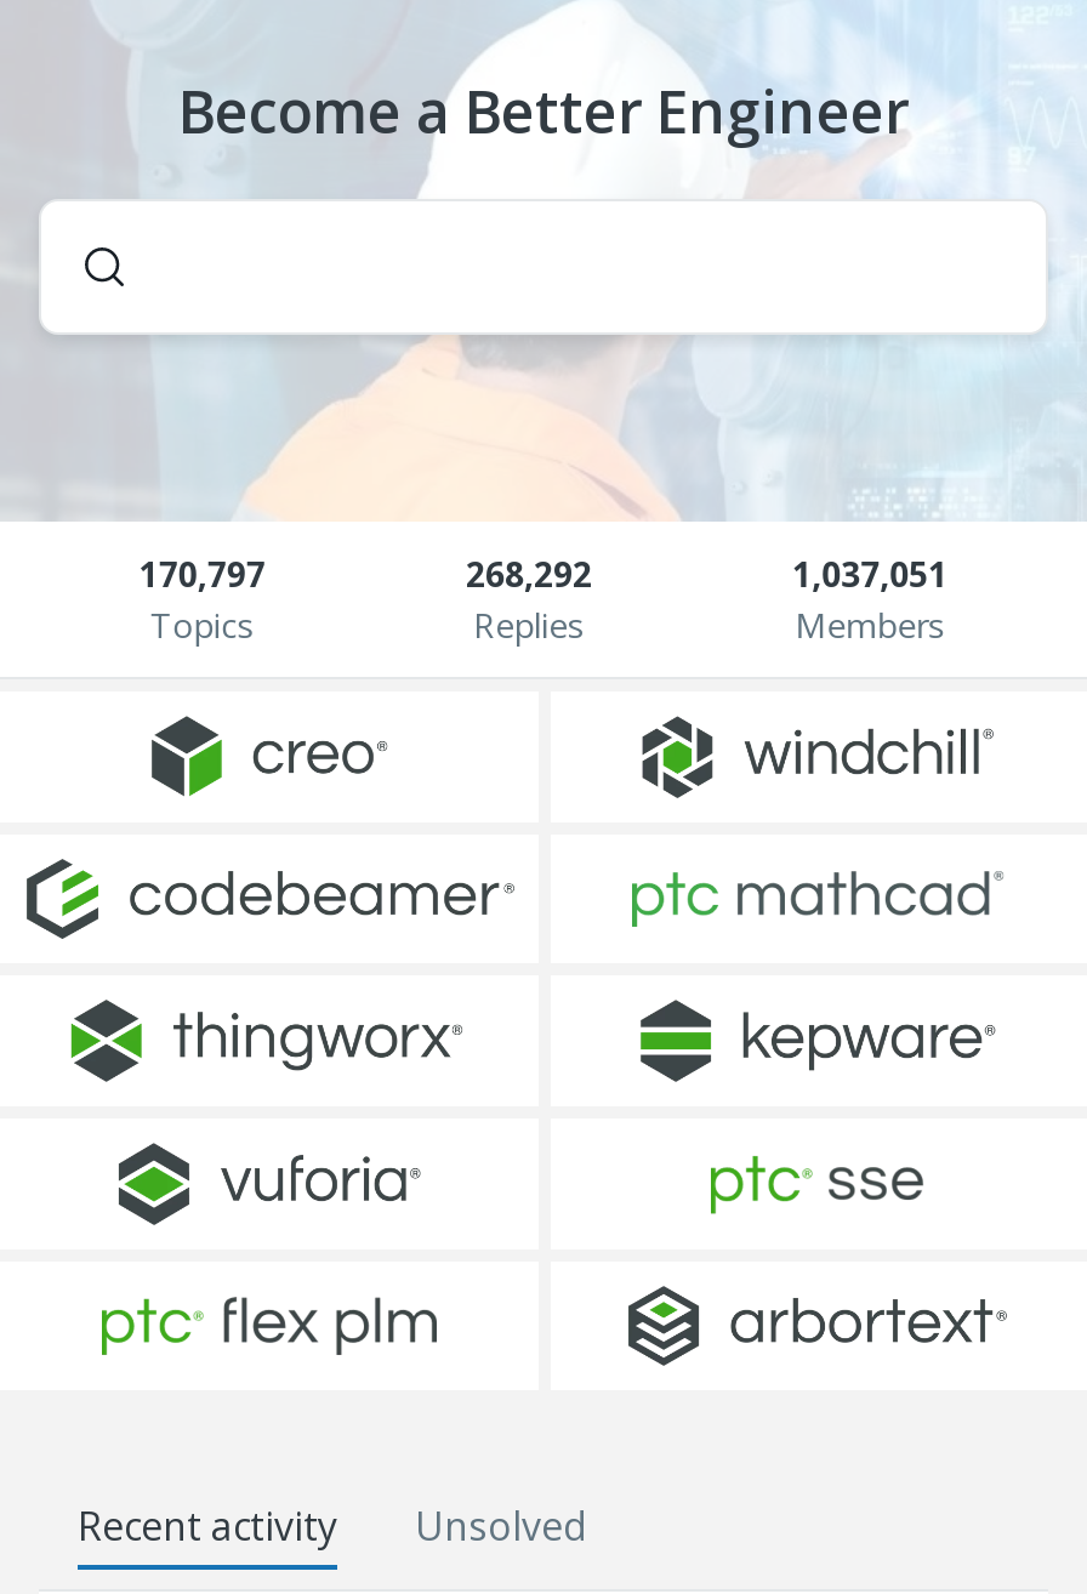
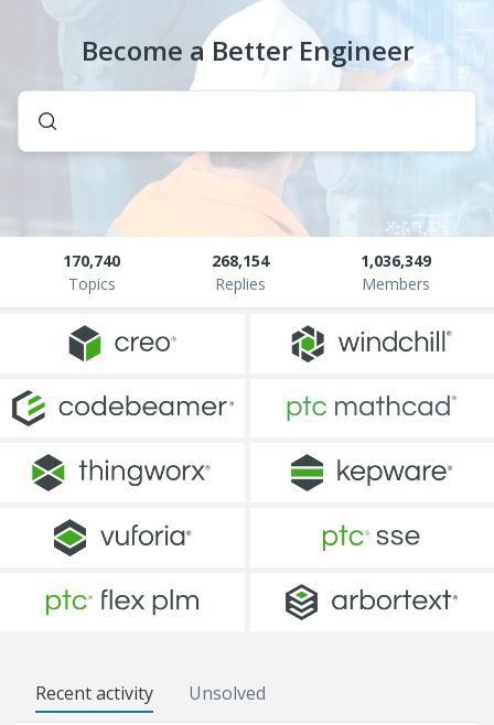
- 170,797
+ 170,740

- 268,292
+ 268,154

- 1,037,051
+ 1,036,349
